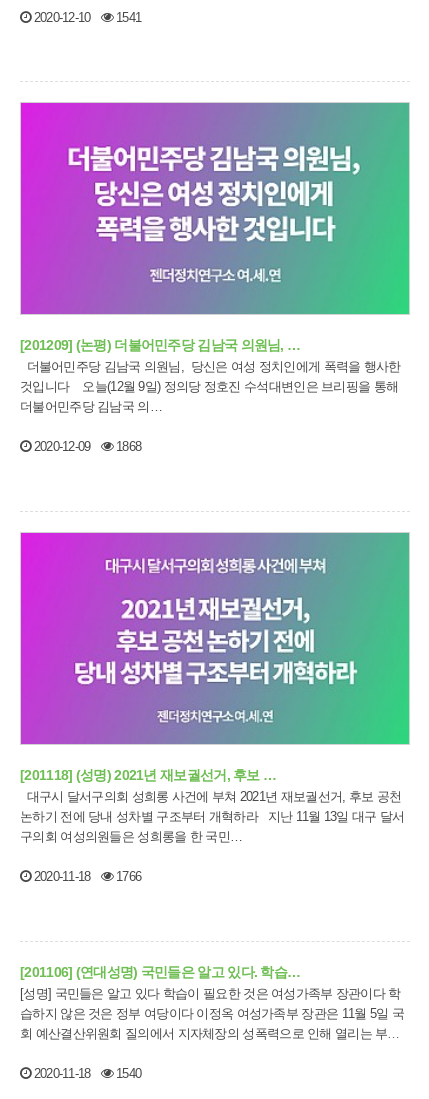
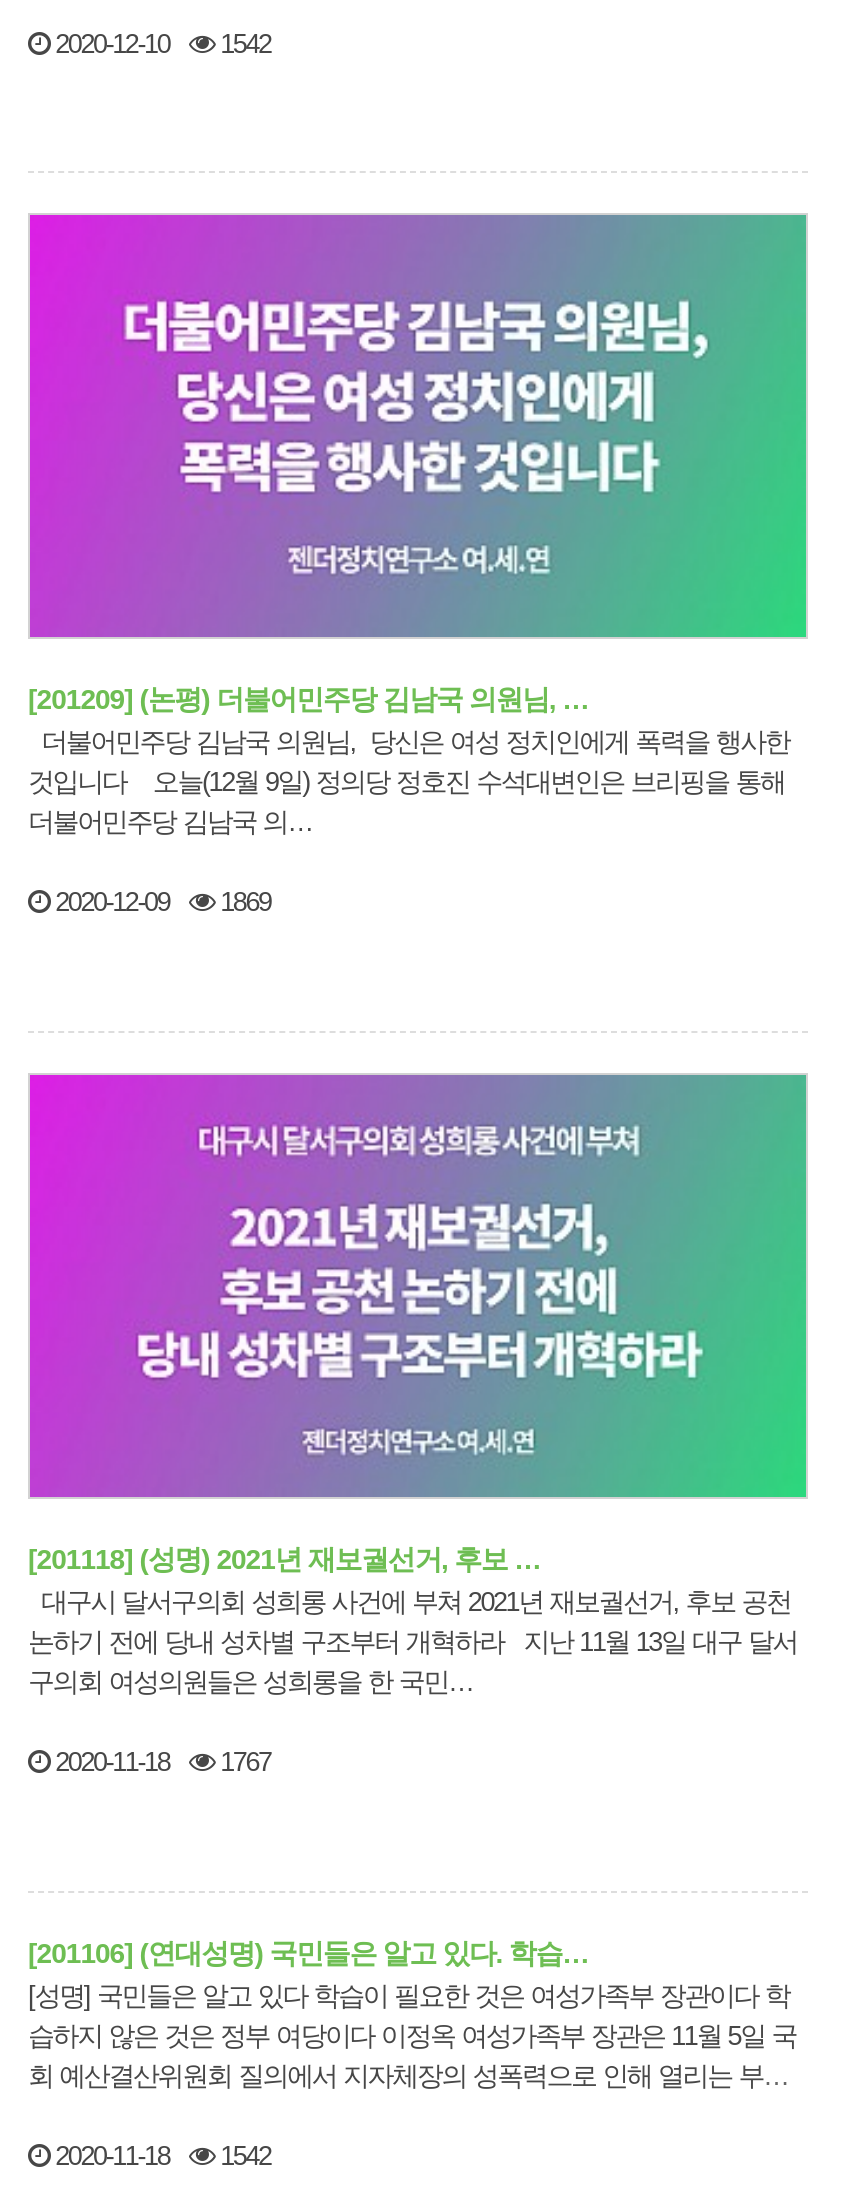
- 2020-12-10 1541
+ 2020-12-10 1542

- 2020-12-09 1868
+ 2020-12-09 1869

- 2020-11-18 1766
+ 2020-11-18 1767

- 2020-11-18 1540
+ 2020-11-18 1542
